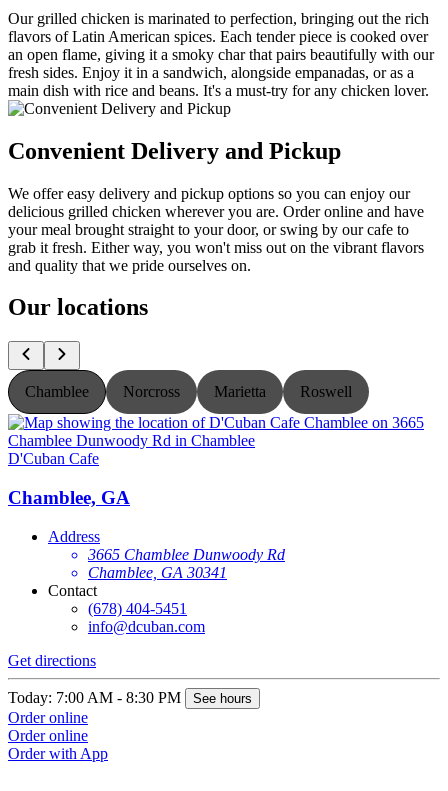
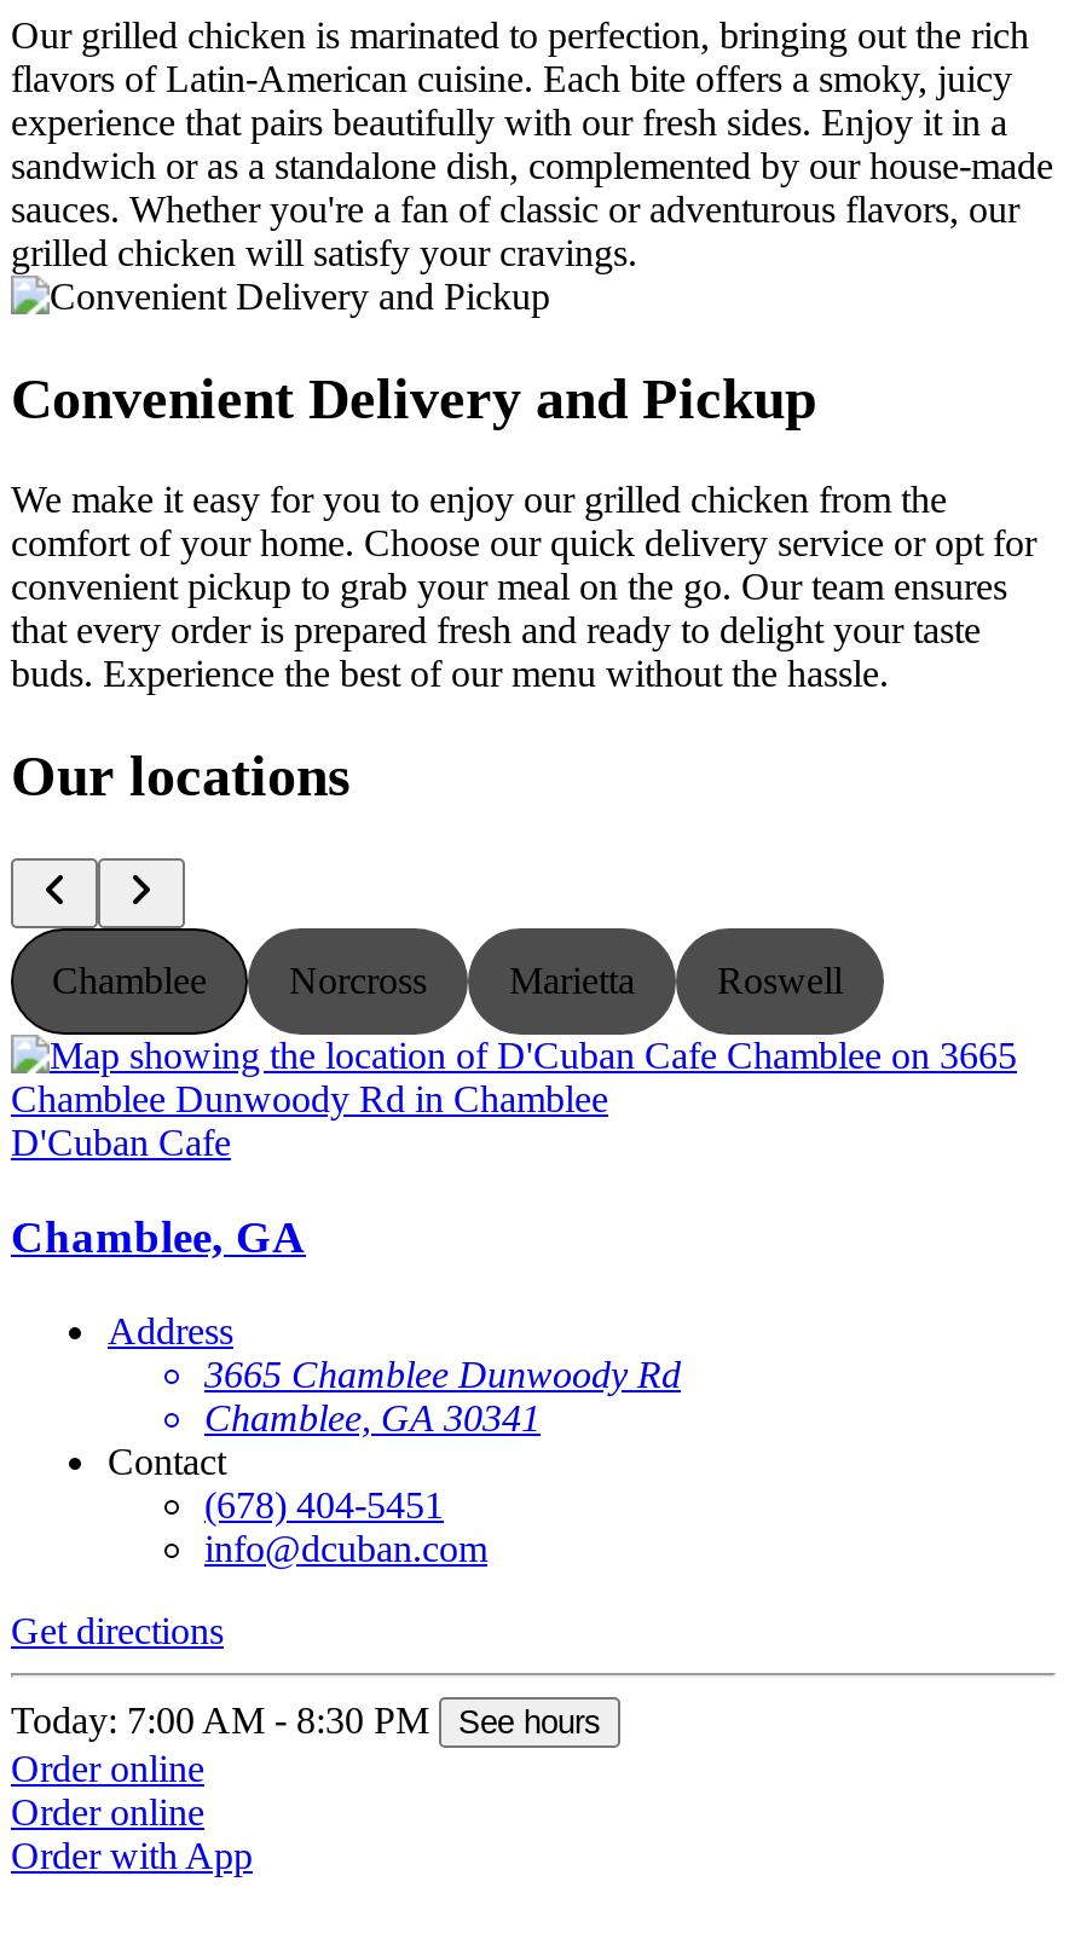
- flavors of Latin American spices. Each tender piece is cooked over
- an open flame, giving it a smoky char that pairs beautifully with our
- fresh sides. Enjoy it in a sandwich, alongside empanadas, or as a
- main dish with rice and beans. It's a must-try for any chicken lover.
+ flavors of Latin-American cuisine. Each bite offers a smoky, juicy
+ experience that pairs beautifully with our fresh sides. Enjoy it in a
+ sandwich or as a standalone dish, complemented by our house-made
+ sauces. Whether you're a fan of classic or adventurous flavors, our
+ grilled chicken will satisfy your cravings.

- We offer easy delivery and pickup options so you can enjoy our
- delicious grilled chicken wherever you are. Order online and have
- your meal brought straight to your door, or swing by our cafe to
- grab it fresh. Either way, you won't miss out on the vibrant flavors
- and quality that we pride ourselves on.
+ We make it easy for you to enjoy our grilled chicken from the
+ comfort of your home. Choose our quick delivery service or opt for
+ convenient pickup to grab your meal on the go. Our team ensures
+ that every order is prepared fresh and ready to delight your taste
+ buds. Experience the best of our menu without the hassle.
